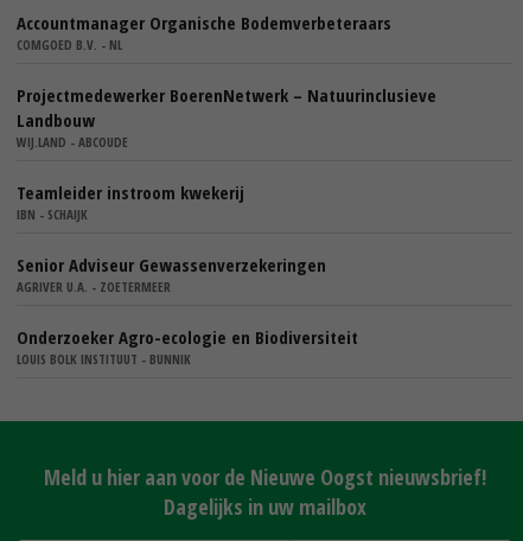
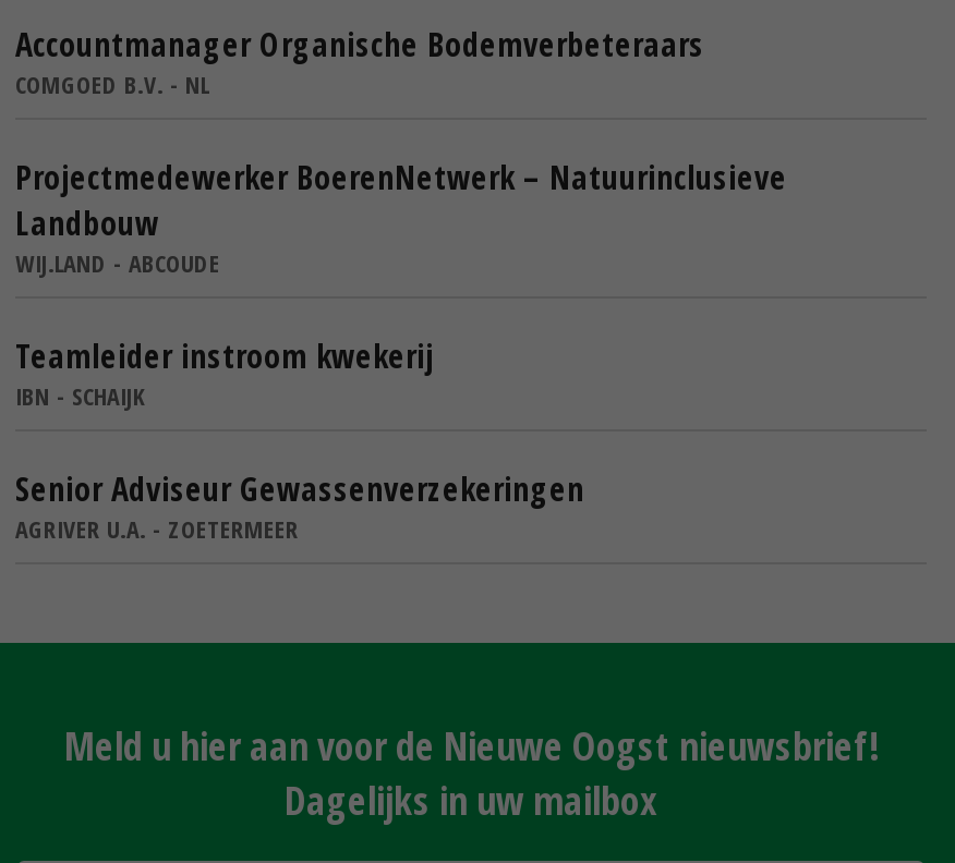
- Onderzoeker Agro-ecologie en Biodiversiteit
- LOUIS BOLK INSTITUUT - BUNNIK
